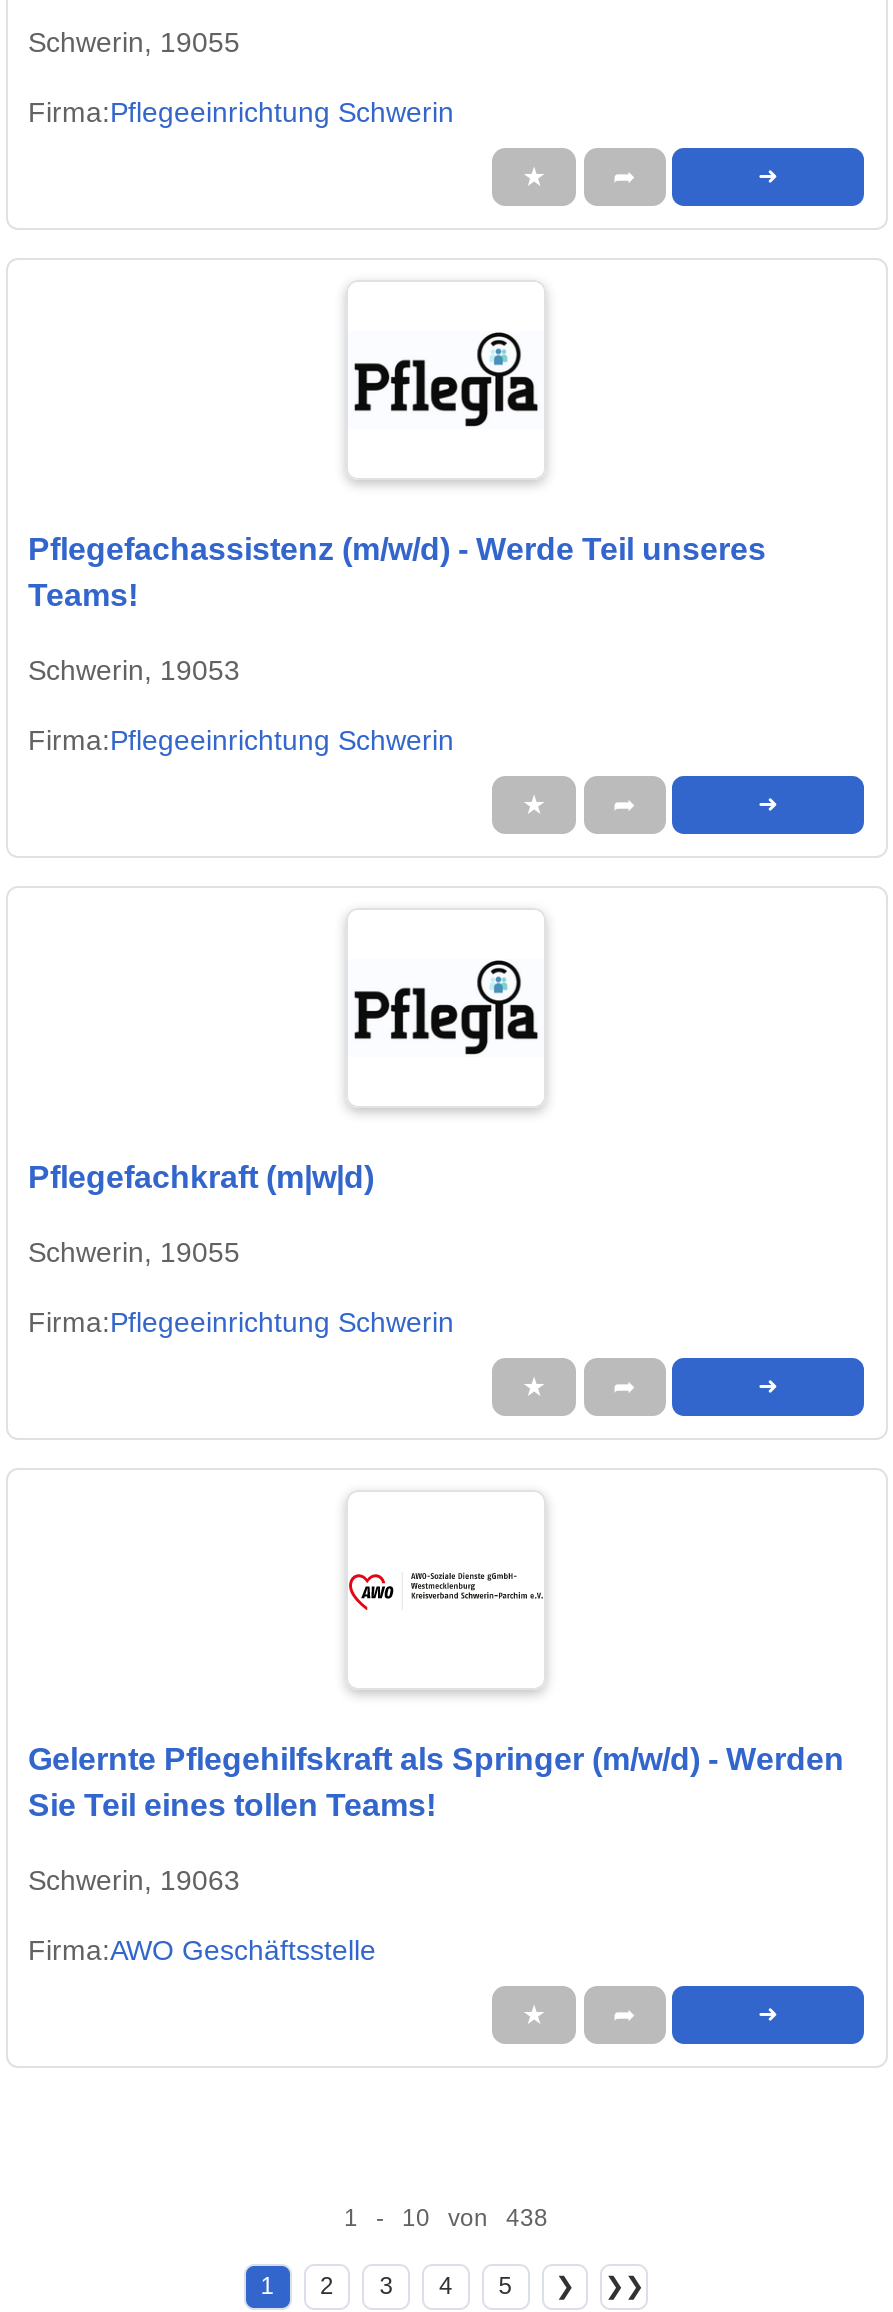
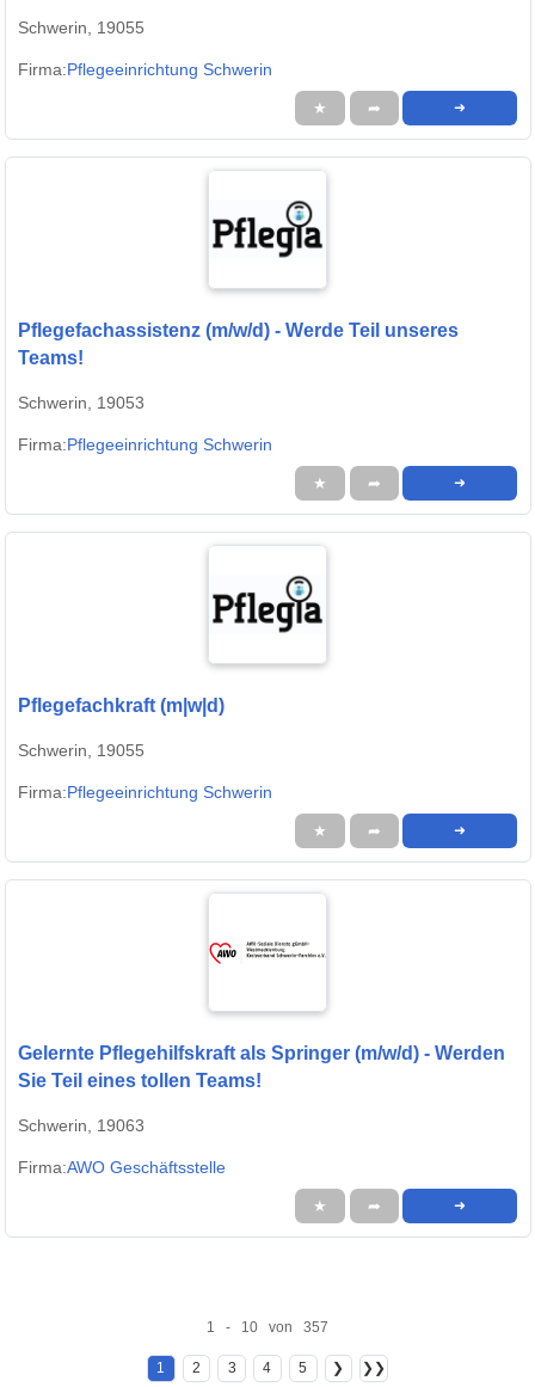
- 1 - 10 von 438
+ 1 - 10 von 357
